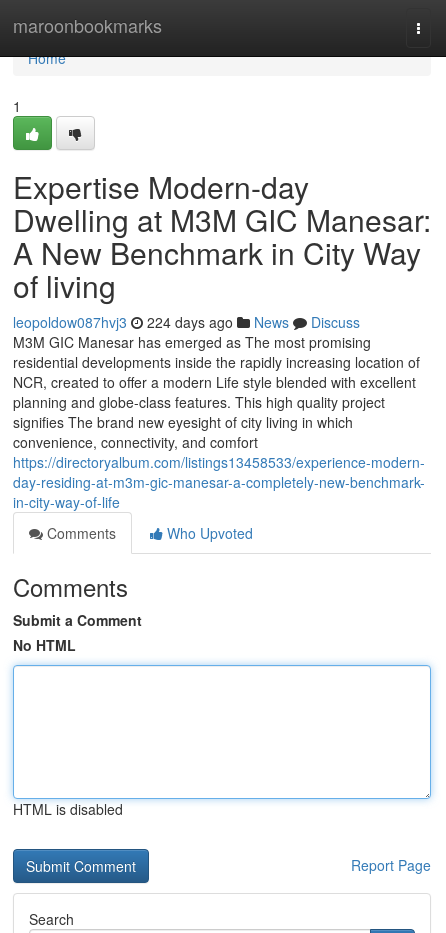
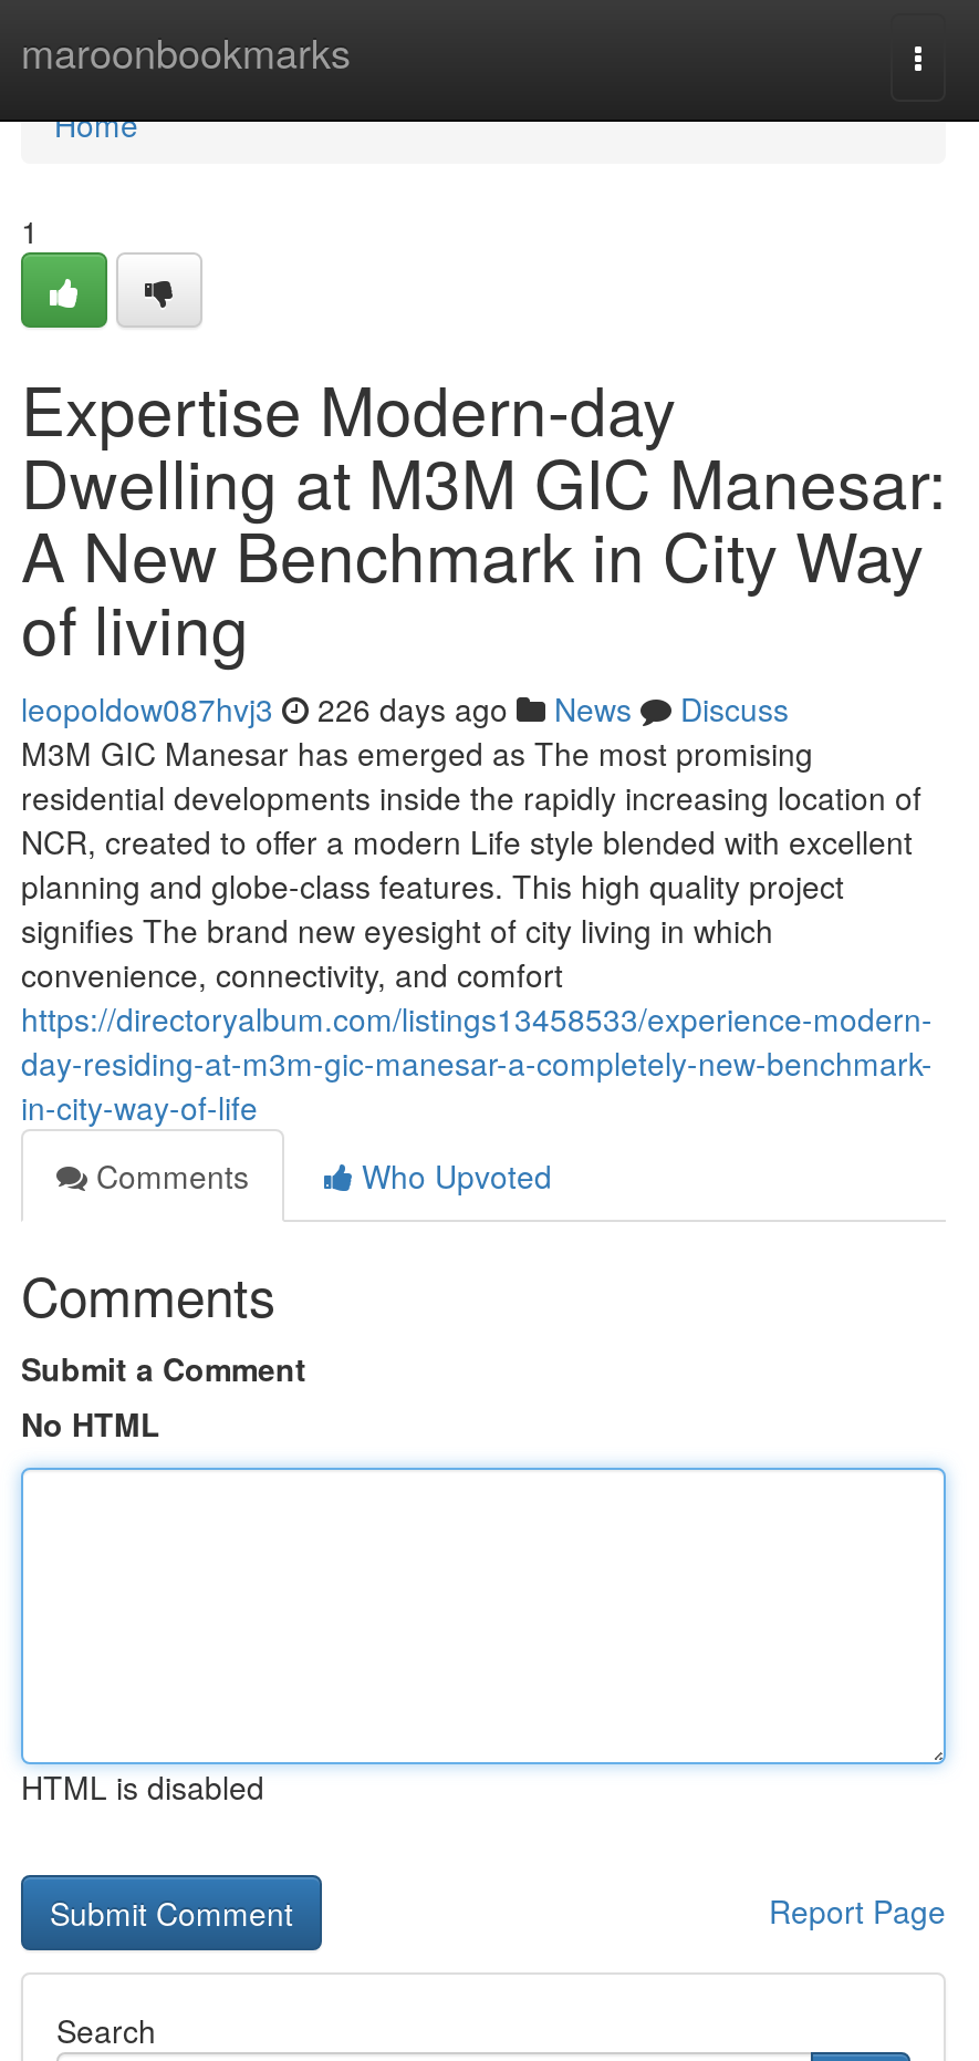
- leopoldow087hvj3 224 days ago News Discuss
+ leopoldow087hvj3 226 days ago News Discuss
